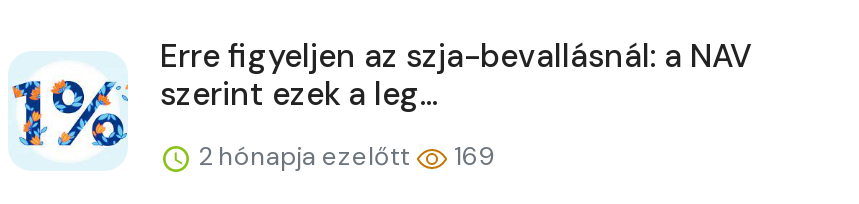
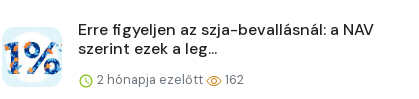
- 2 hónapja ezelőtt 169
+ 2 hónapja ezelőtt 162
